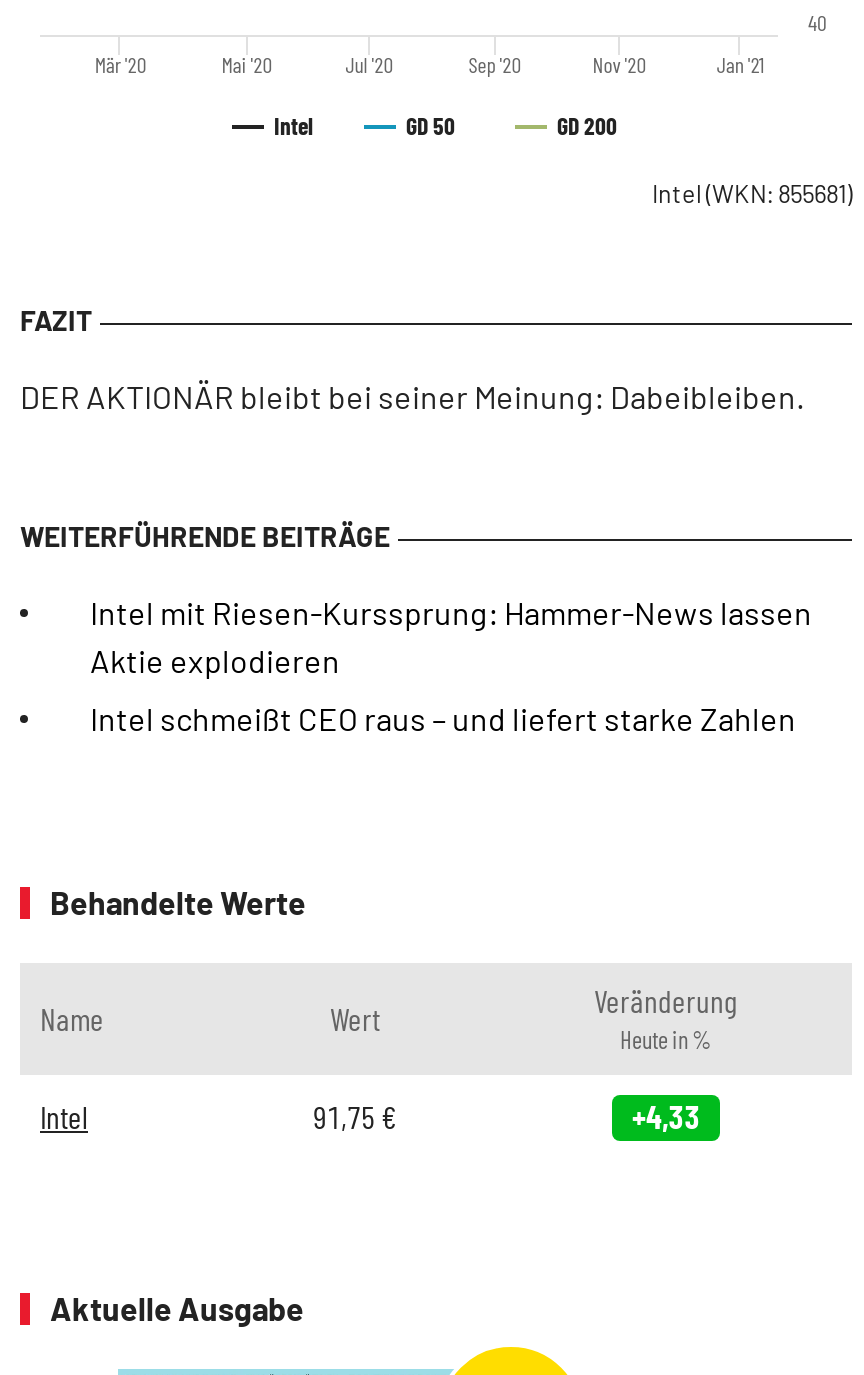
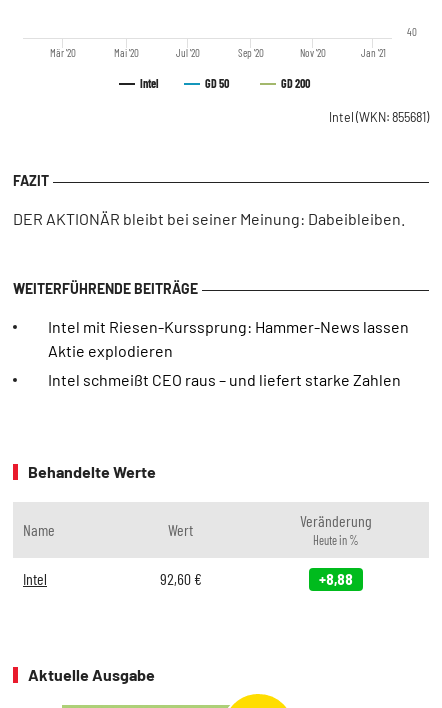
- 91,75 €
+ 92,60 €

- +4,33
+ +8,88
